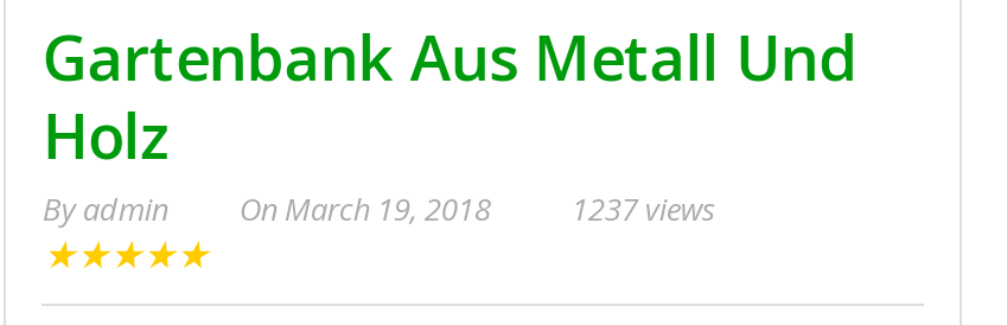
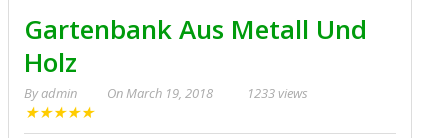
- Byadmin On March 19, 2018 1237 views
+ Byadmin On March 19, 2018 1233 views
